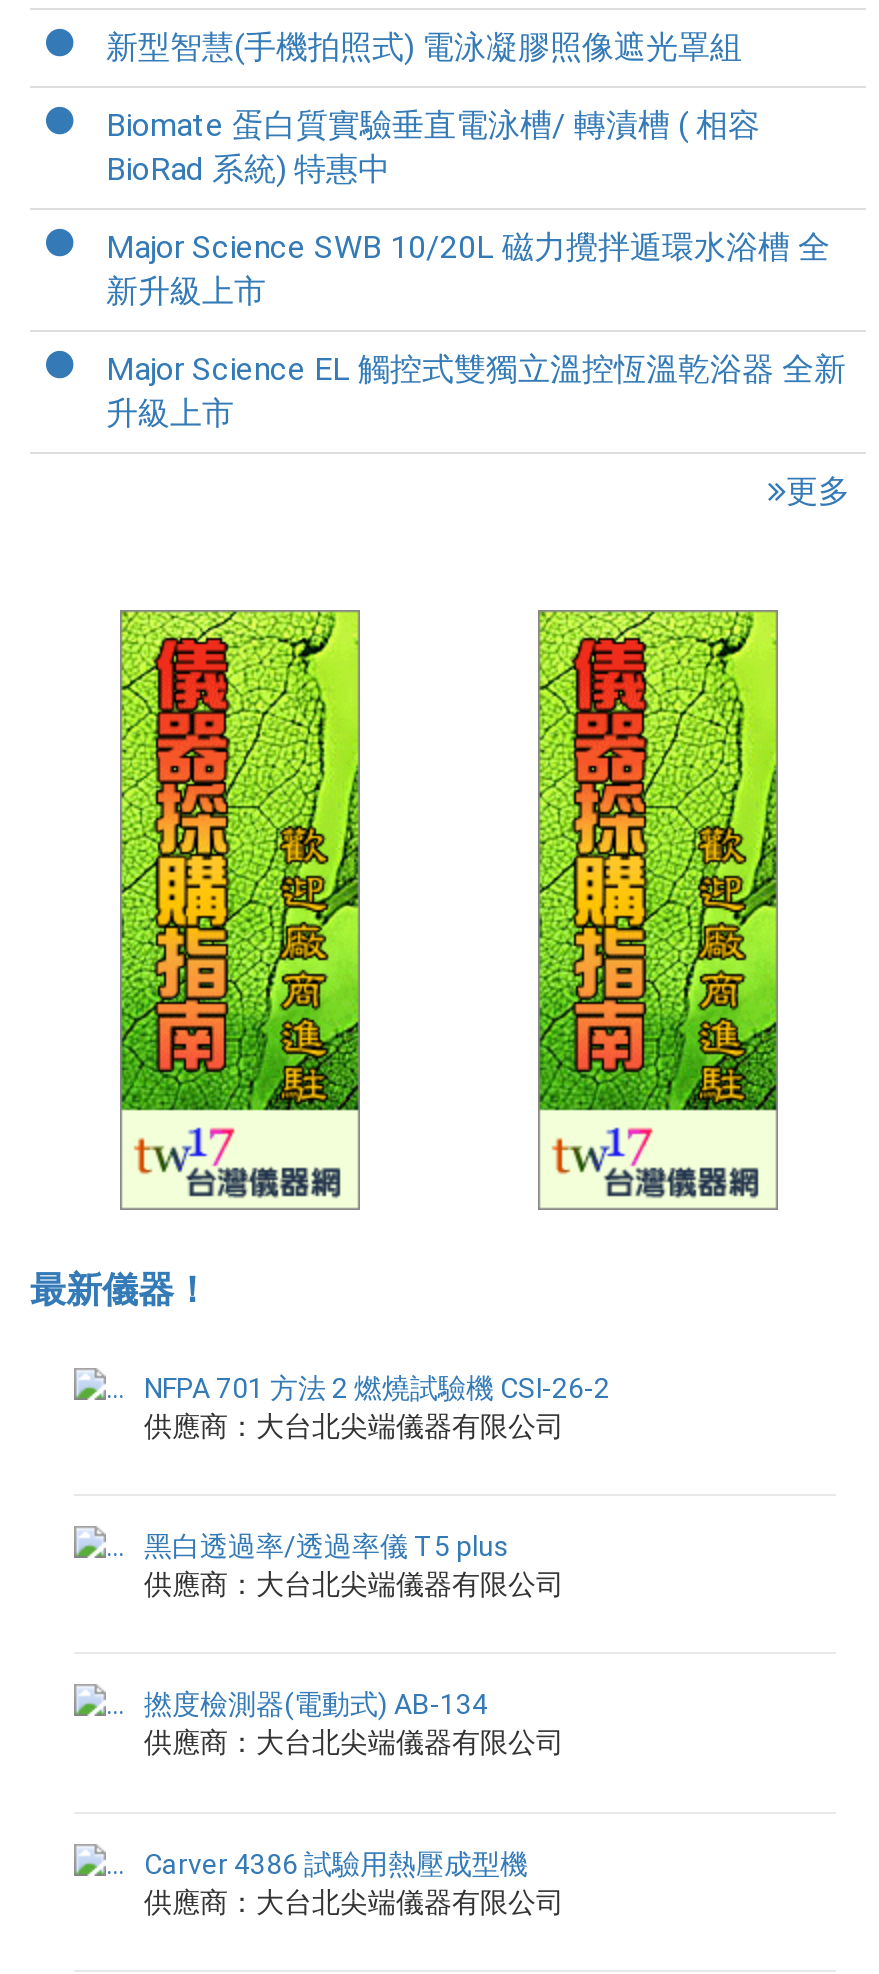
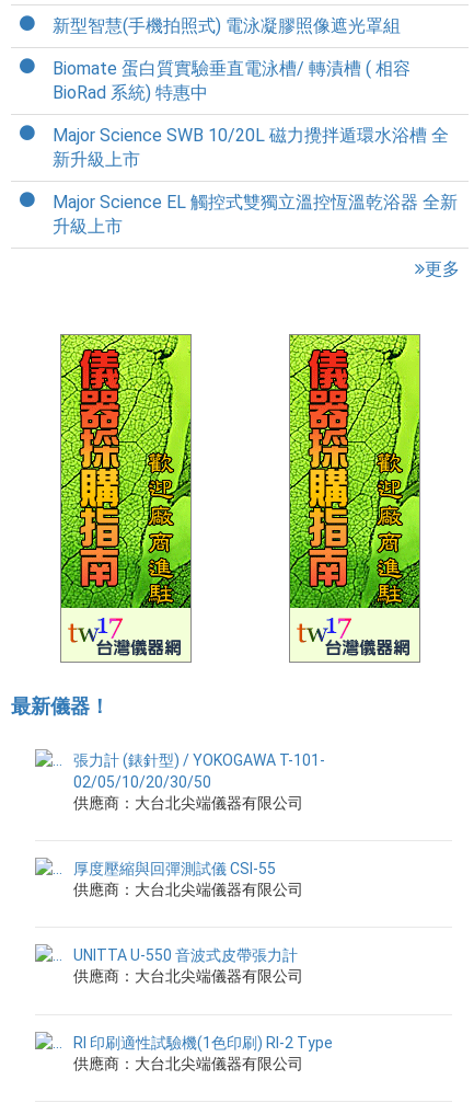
- NFPA 701 方法 2 燃燒試驗機 CSI-26-2
+ 張力計 (錶針型) / YOKOGAWA T-101-
+ 02/05/10/20/30/50

- 黑白透過率/透過率儀 T5 plus
+ 厚度壓縮與回彈測試儀 CSI-55

- 撚度檢測器(電動式) AB-134
+ UNITTA U-550 音波式皮帶張力計

- Carver 4386 試驗用熱壓成型機
+ RI 印刷適性試驗機(1色印刷) RI-2 Type
